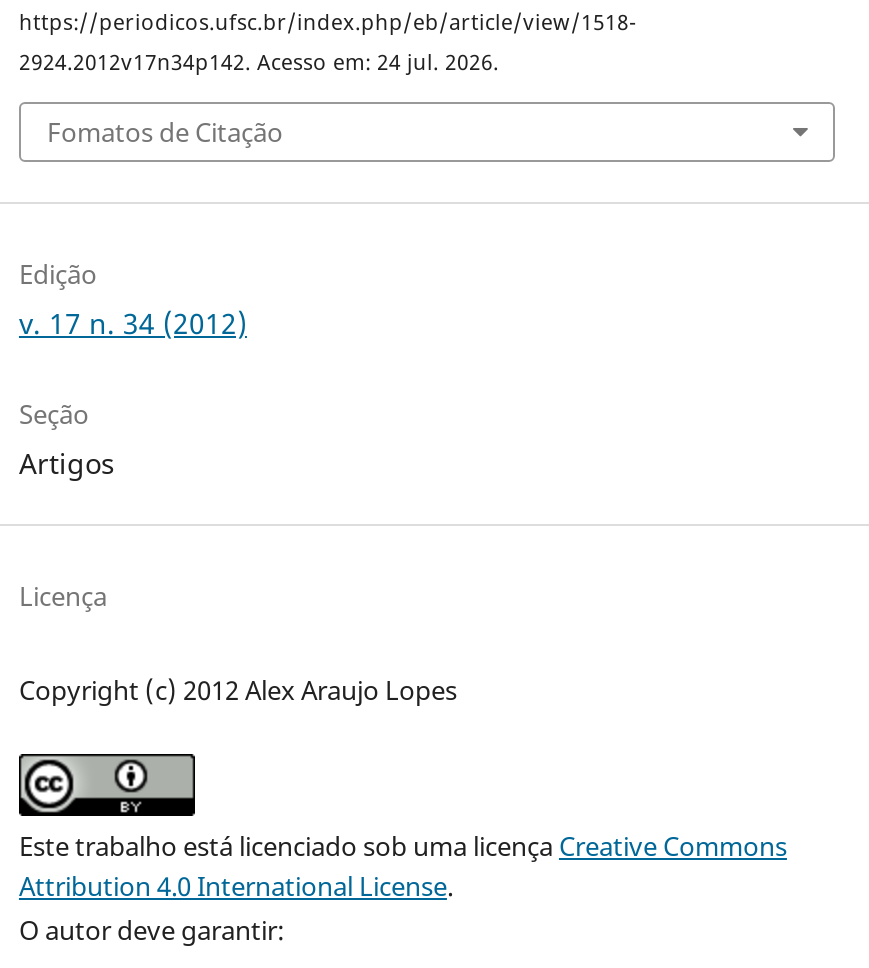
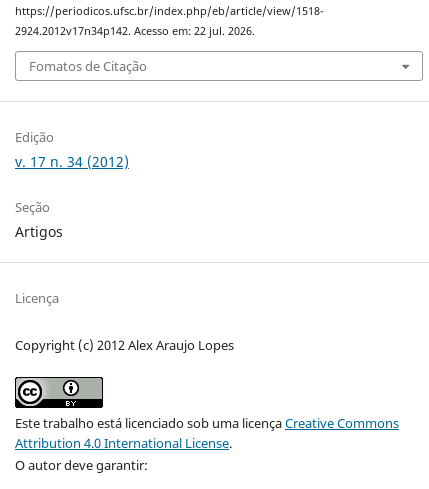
- 2924.2012v17n34p142. Acesso em: 24 jul. 2026.
+ 2924.2012v17n34p142. Acesso em: 22 jul. 2026.
